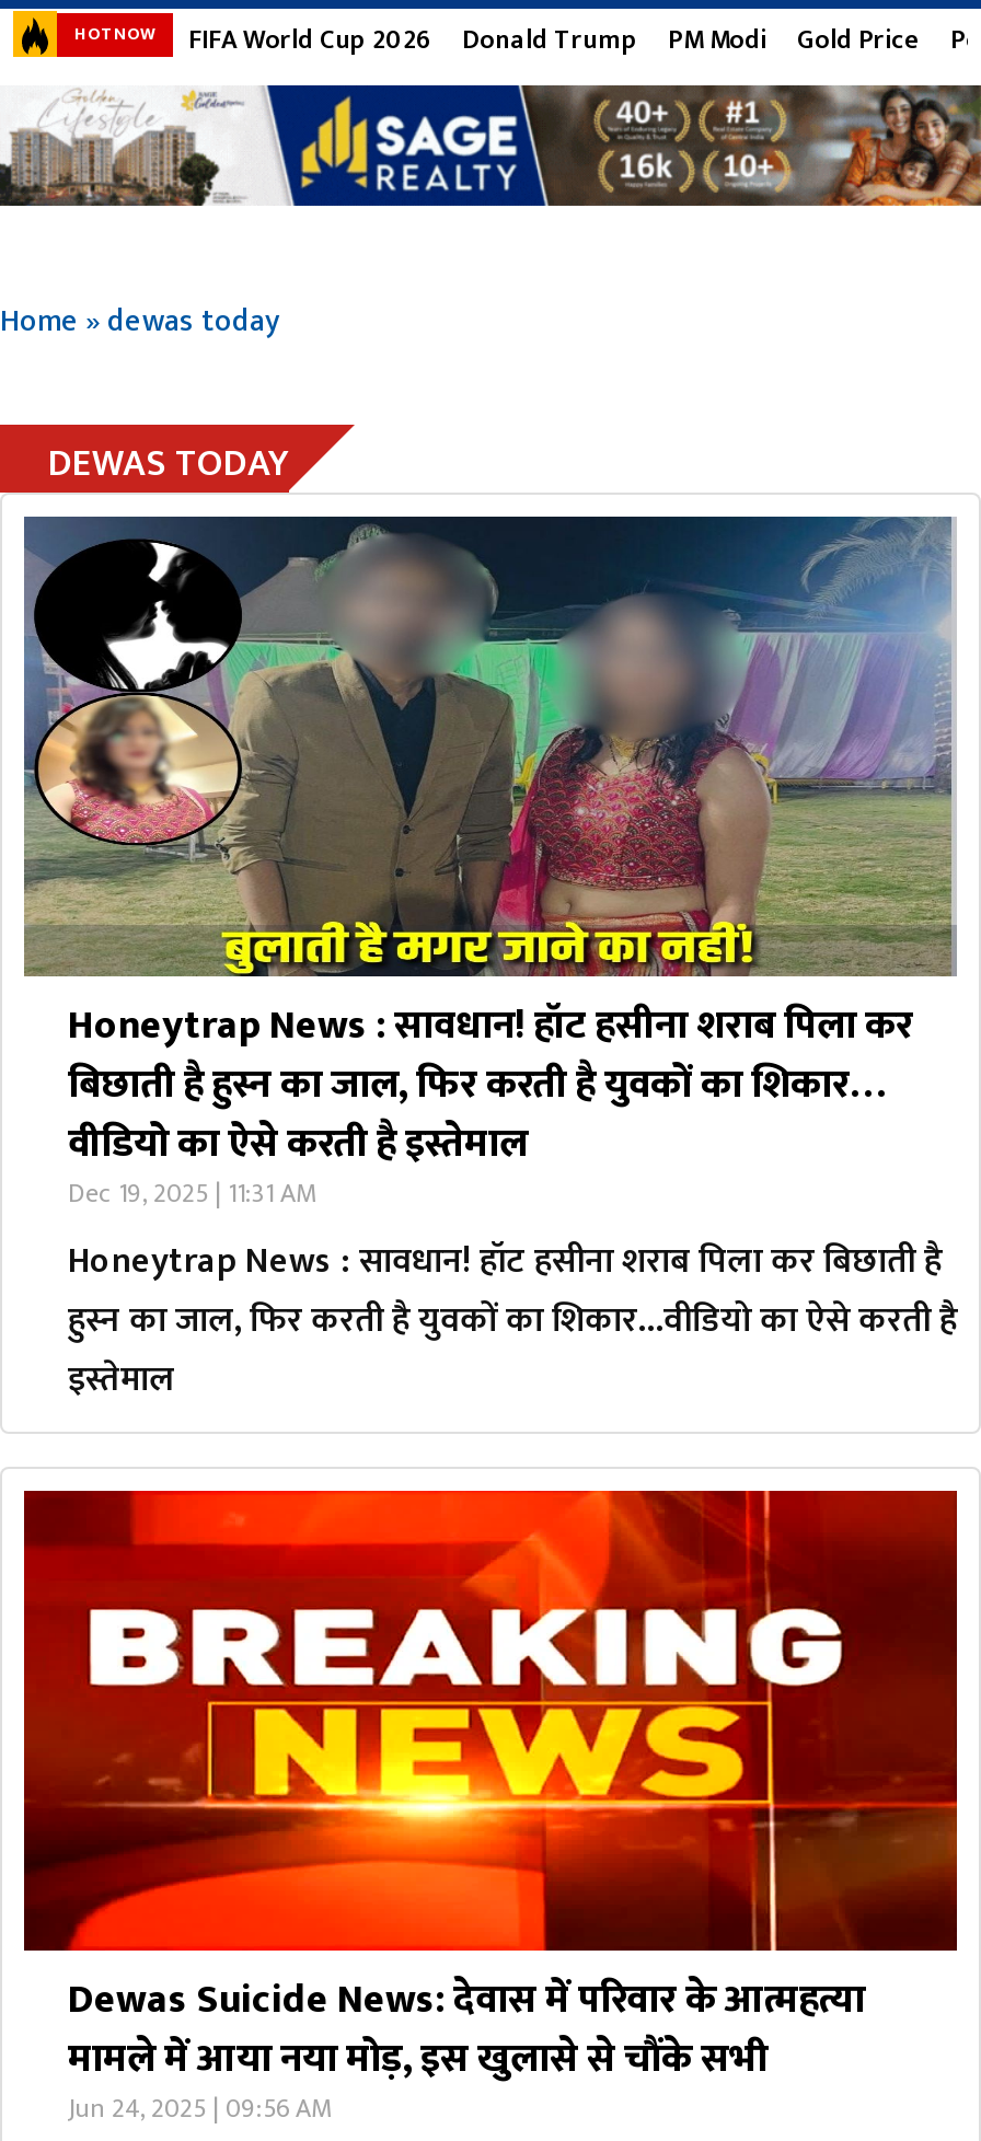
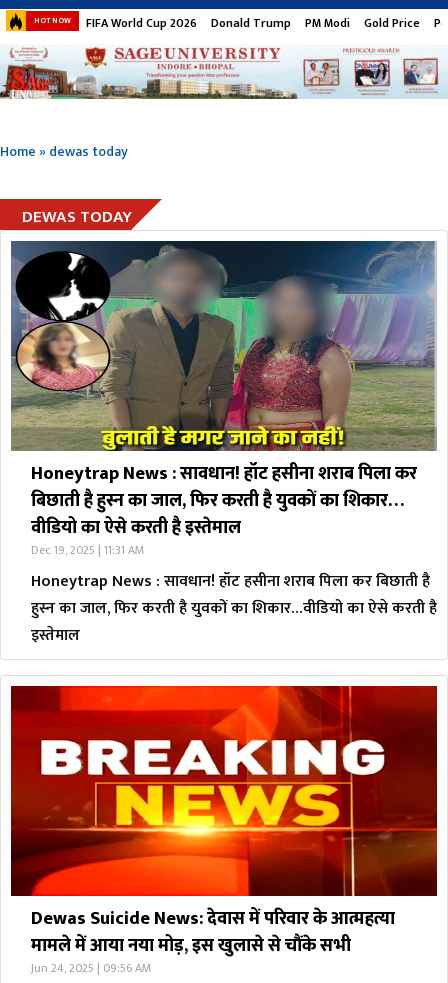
- [image]
+ [image]
